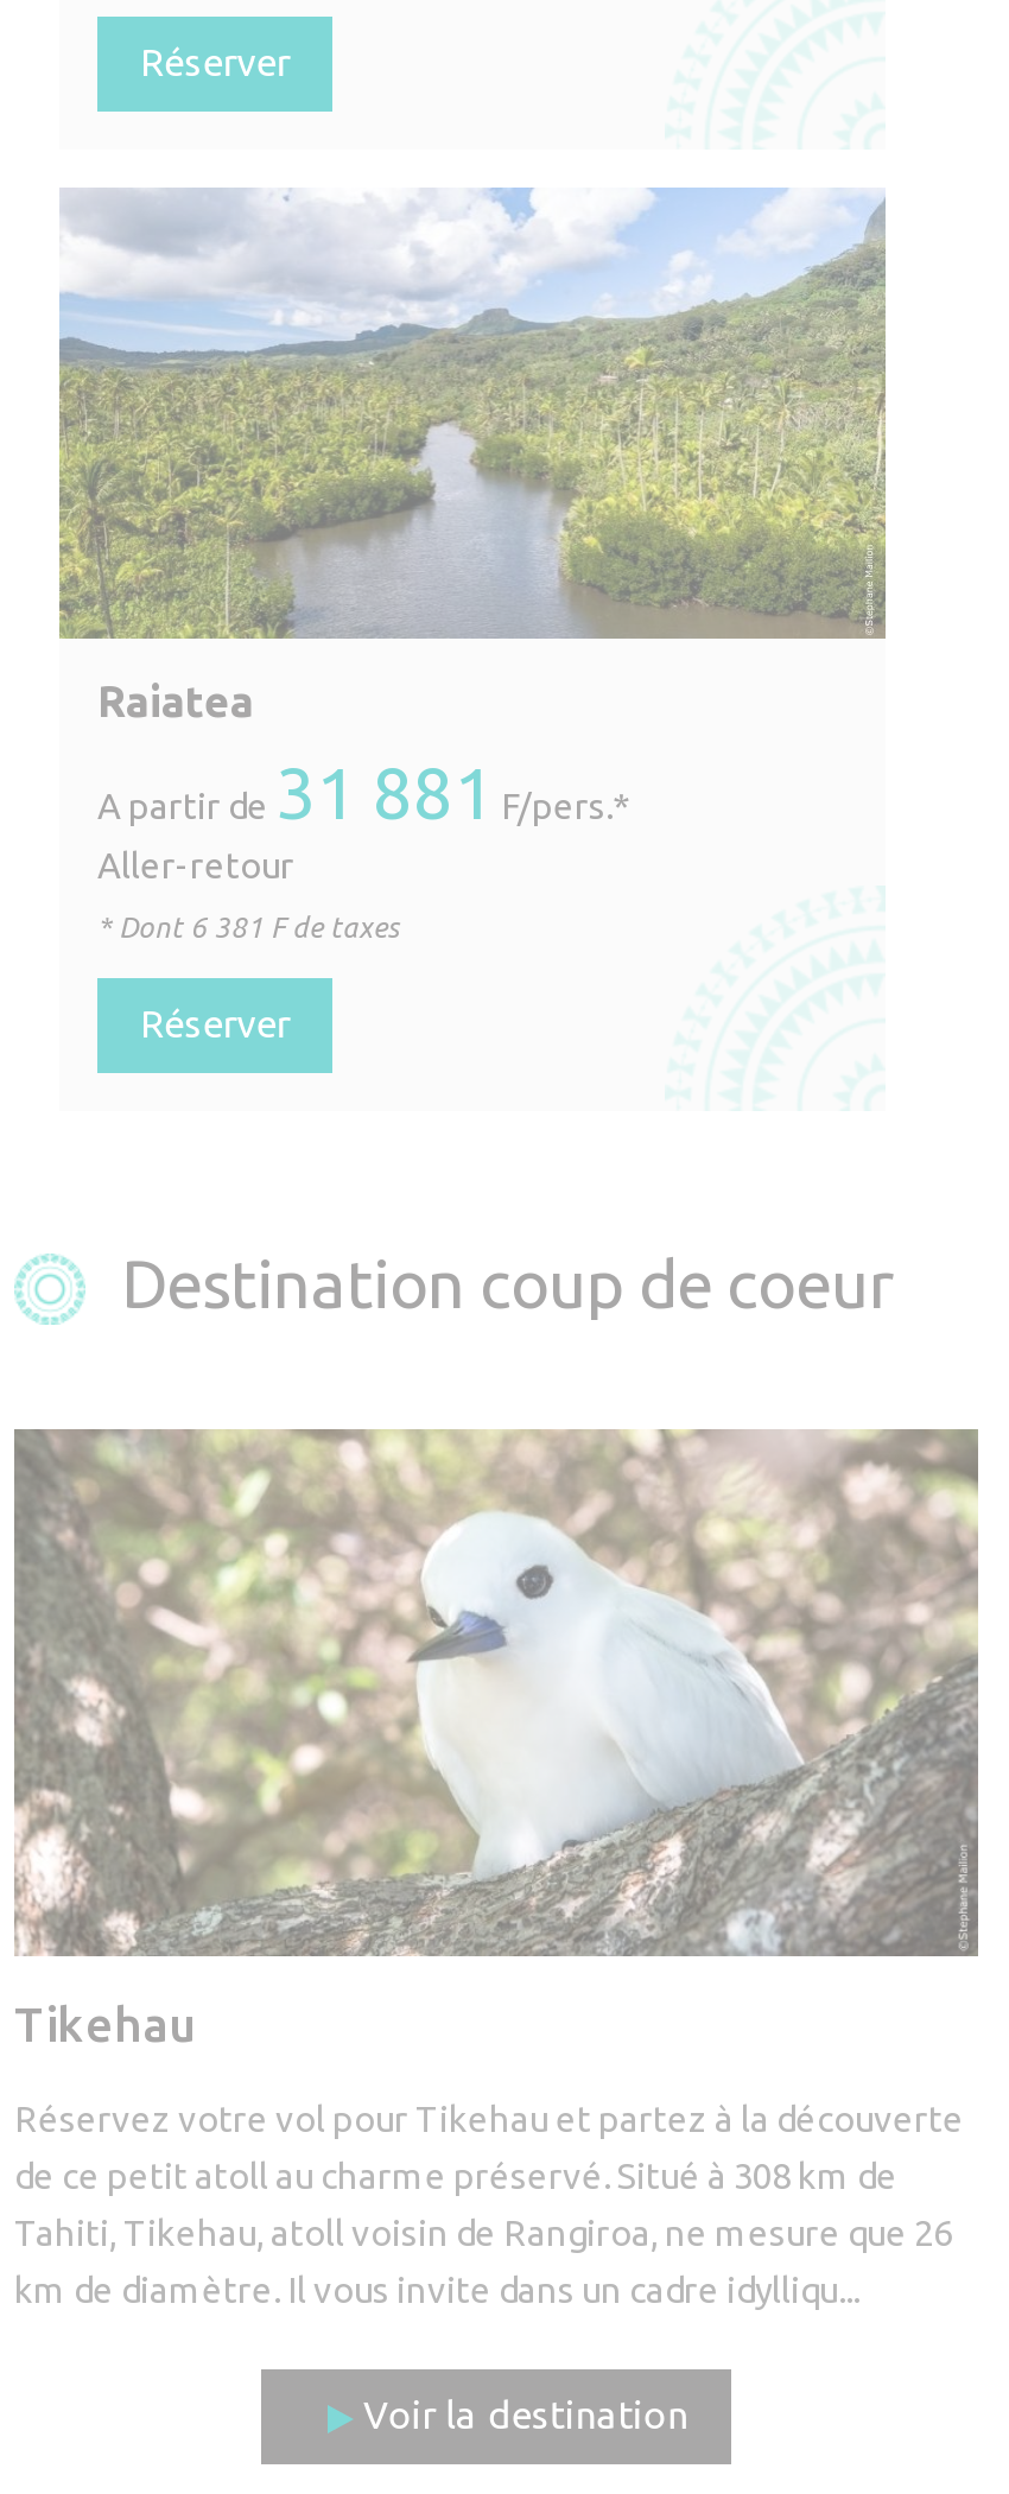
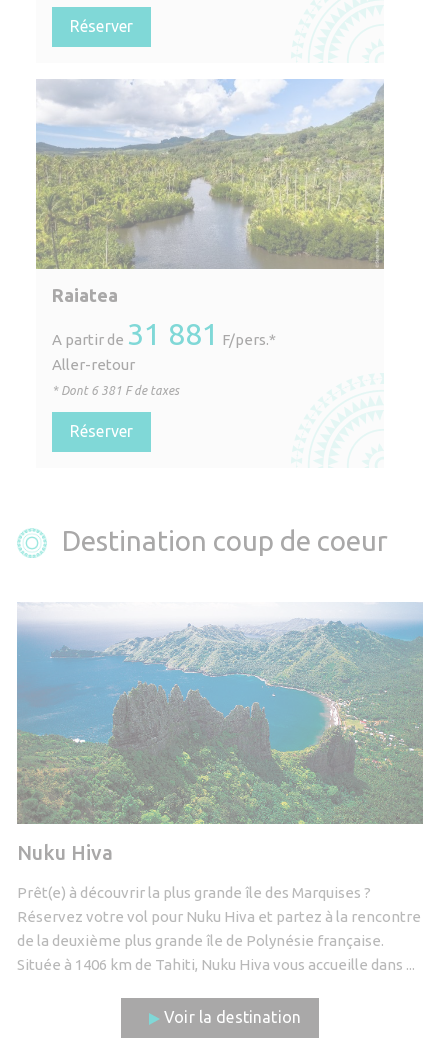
- [image]
- Tikehau
+ [image]
+ Nuku Hiva

- Réservez votre vol pour Tikehau et partez à la découverte
- de ce petit atoll au charme préservé. Situé à 308 km de
- Tahiti, Tikehau, atoll voisin de Rangiroa, ne mesure que 26
- km de diamètre. Il vous invite dans un cadre idylliqu...
+ Prêt(e) à découvrir la plus grande île des Marquises ?
+ Réservez votre vol pour Nuku Hiva et partez à la rencontre
+ de la deuxième plus grande île de Polynésie française.
+ Située à 1406 km de Tahiti, Nuku Hiva vous accueille dans ...
